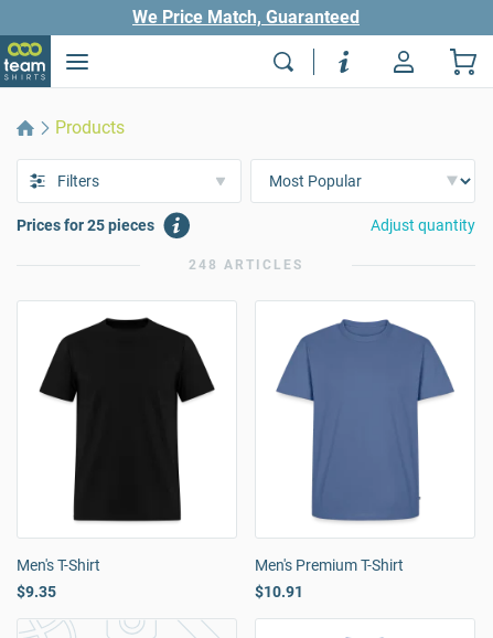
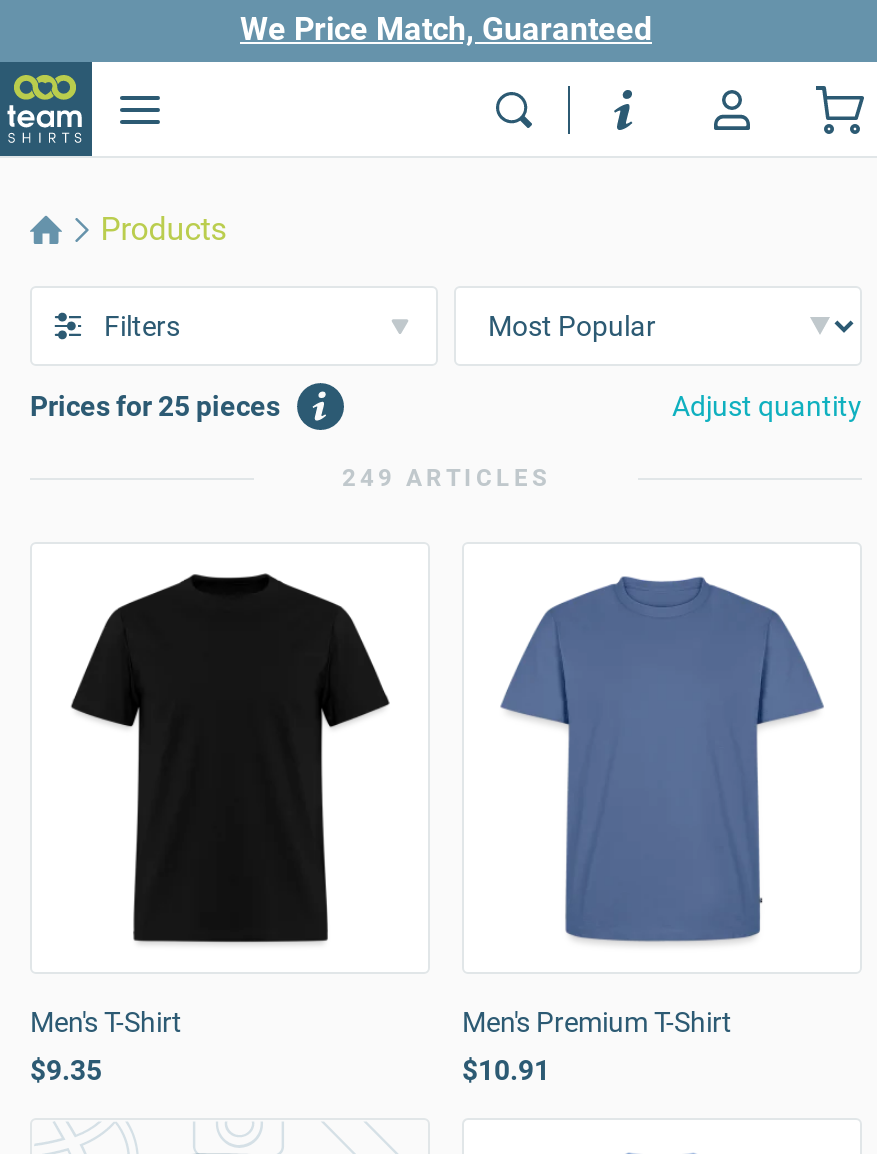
- 248 ARTICLES
+ 249 ARTICLES
